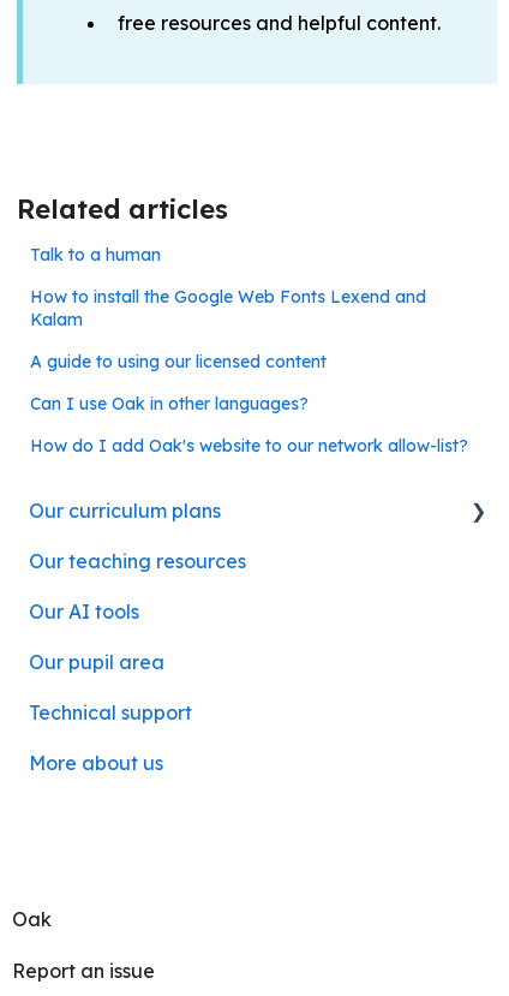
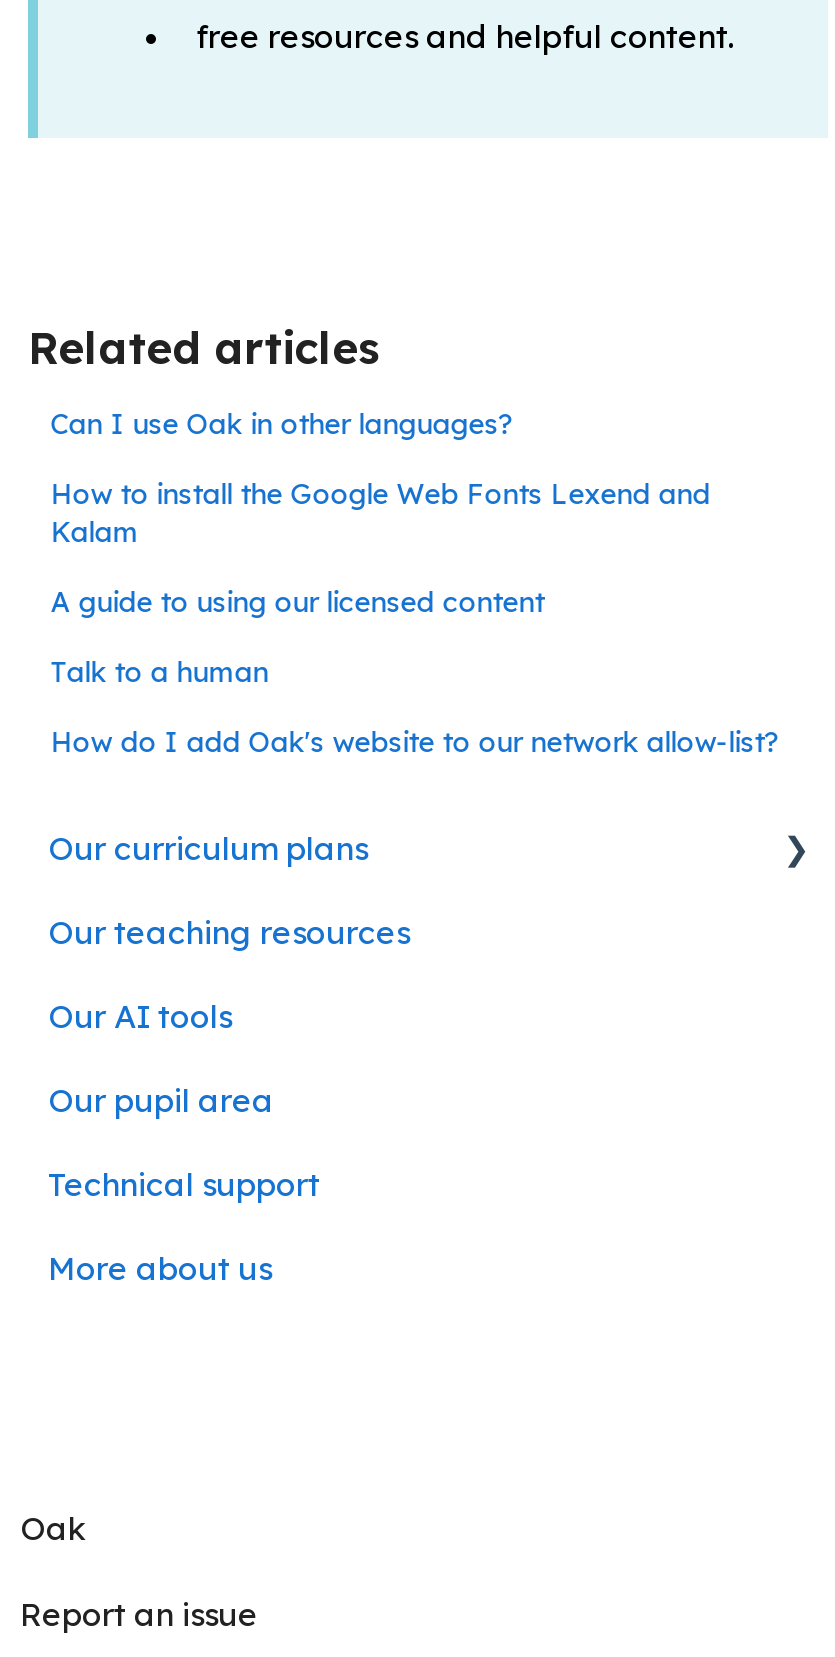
moved down: Talk to a human

moved up: Can I use Oak in other languages?
